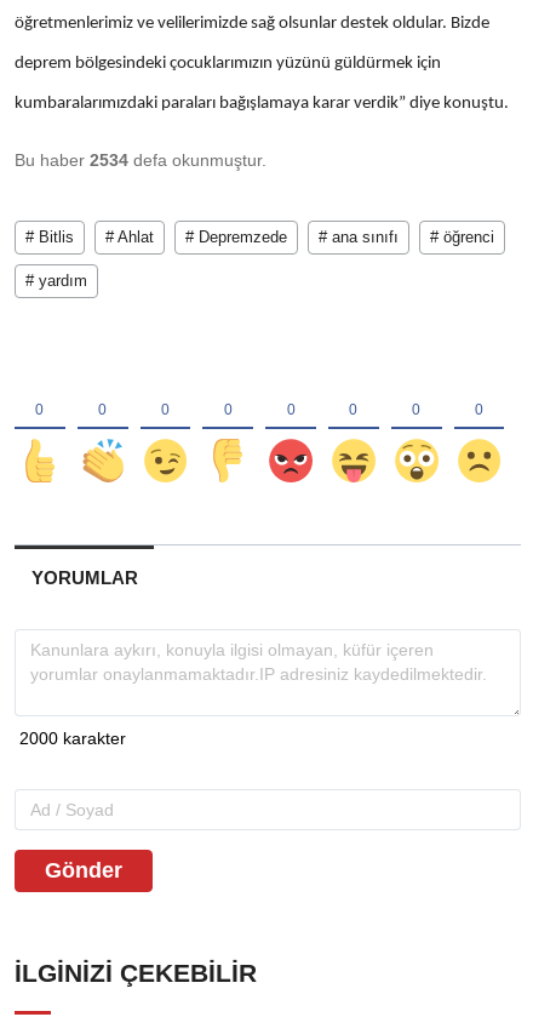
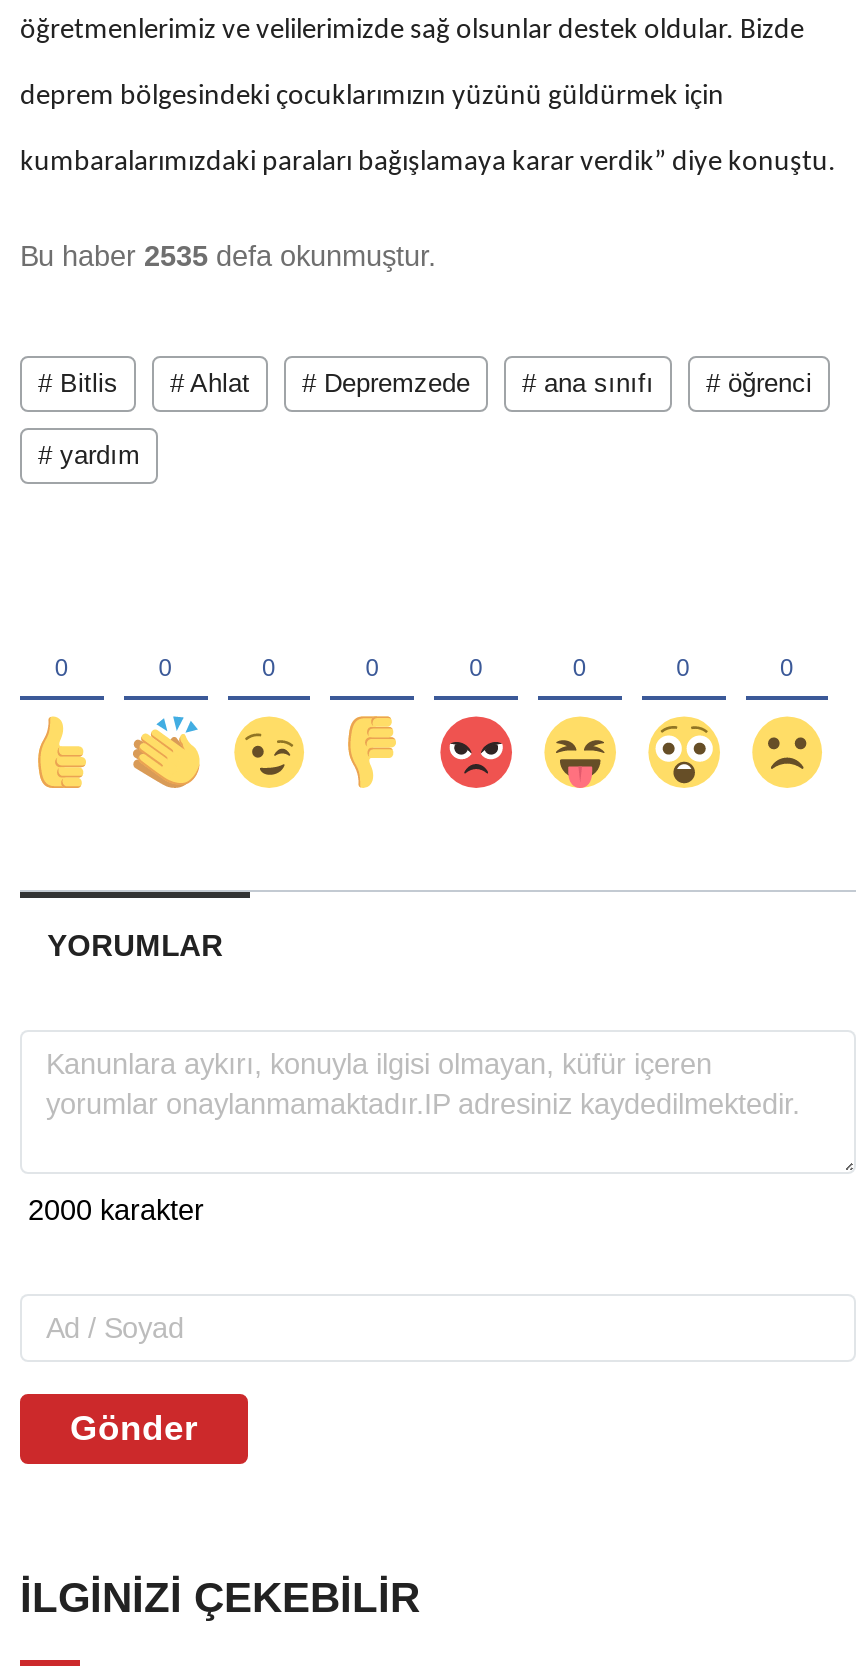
- Bu haber 2534 defa okunmuştur.
+ Bu haber 2535 defa okunmuştur.
